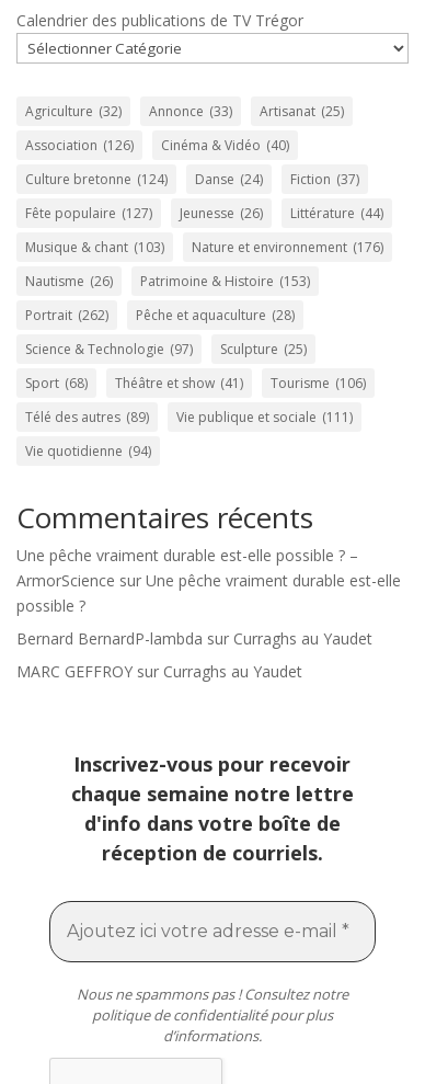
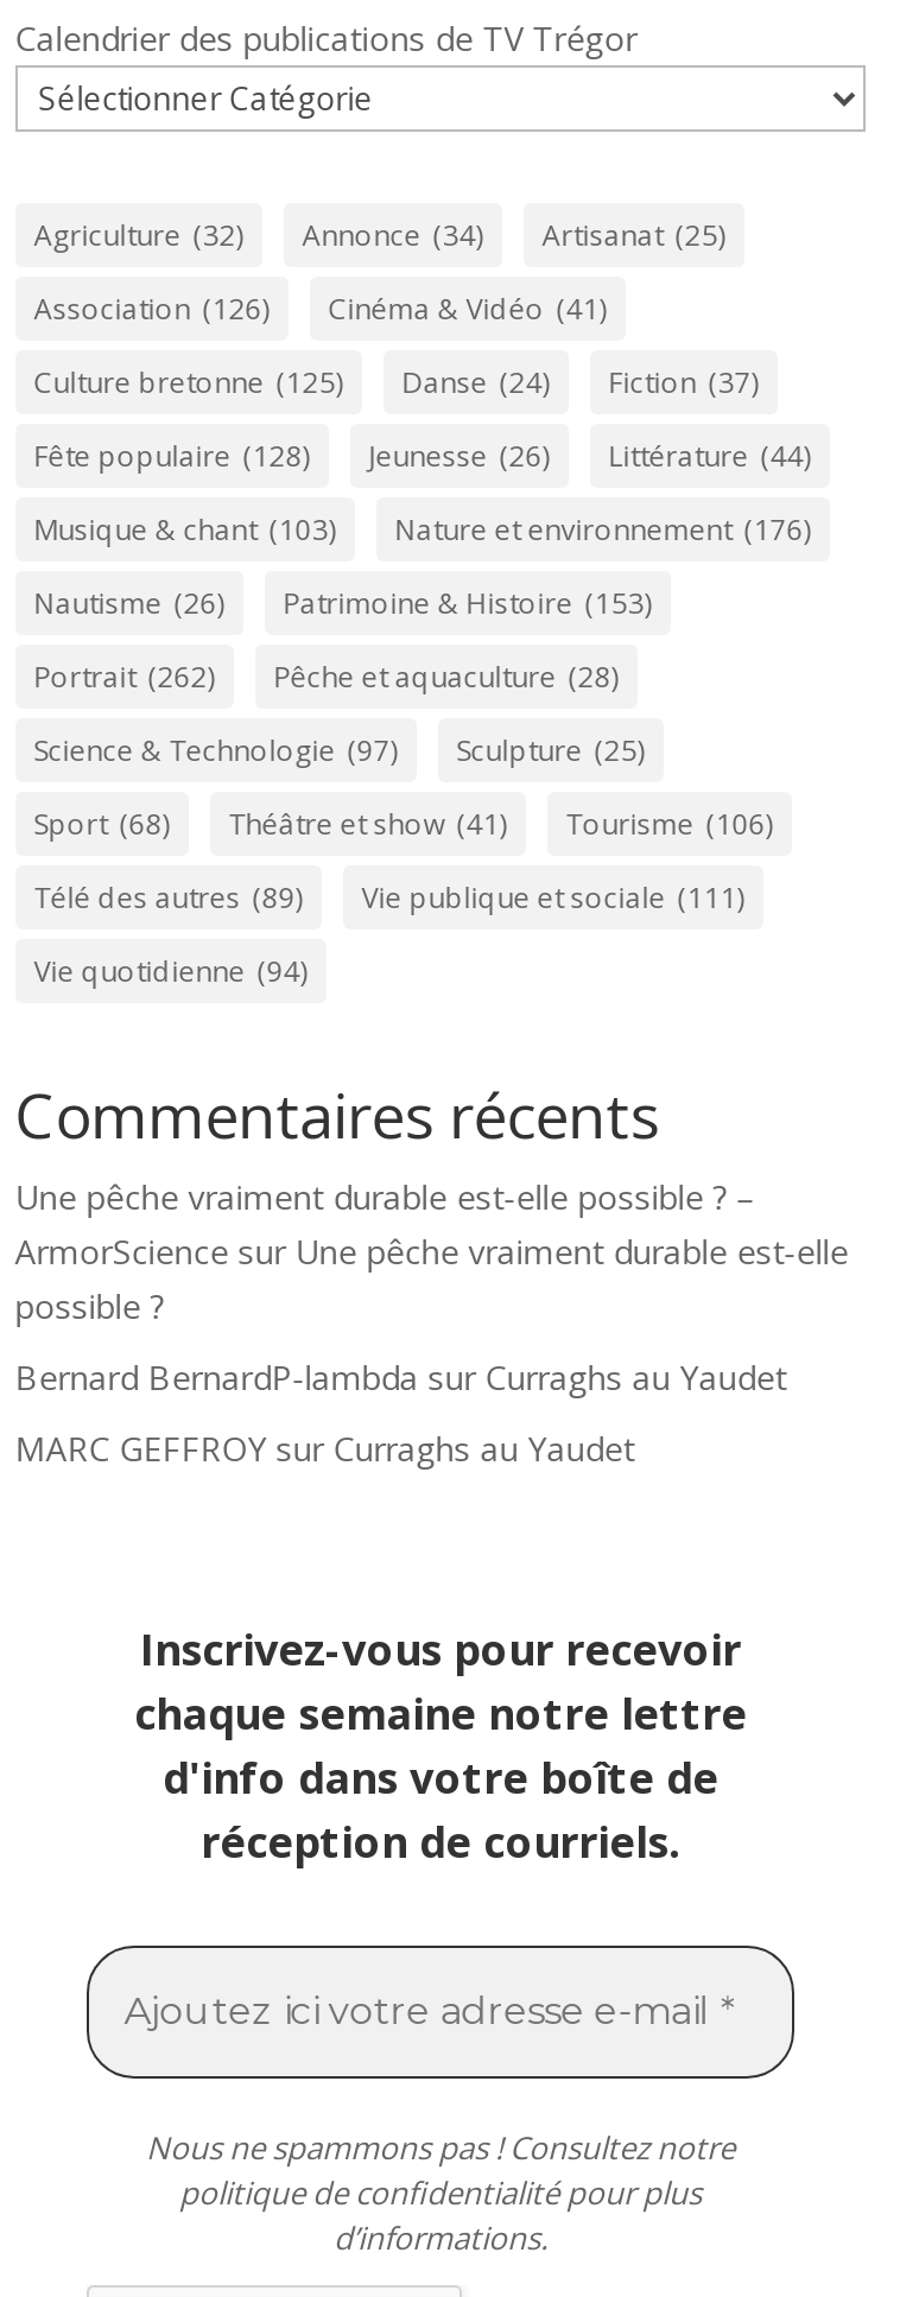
- Agriculture (32) Annonce (33) Artisanat (25)
+ Agriculture (32) Annonce (34) Artisanat (25)

- Association (126) Cinéma & Vidéo (40)
+ Association (126) Cinéma & Vidéo (41)

- Culture bretonne (124)
+ Culture bretonne (125)

- Fête populaire (127)
+ Fête populaire (128)
